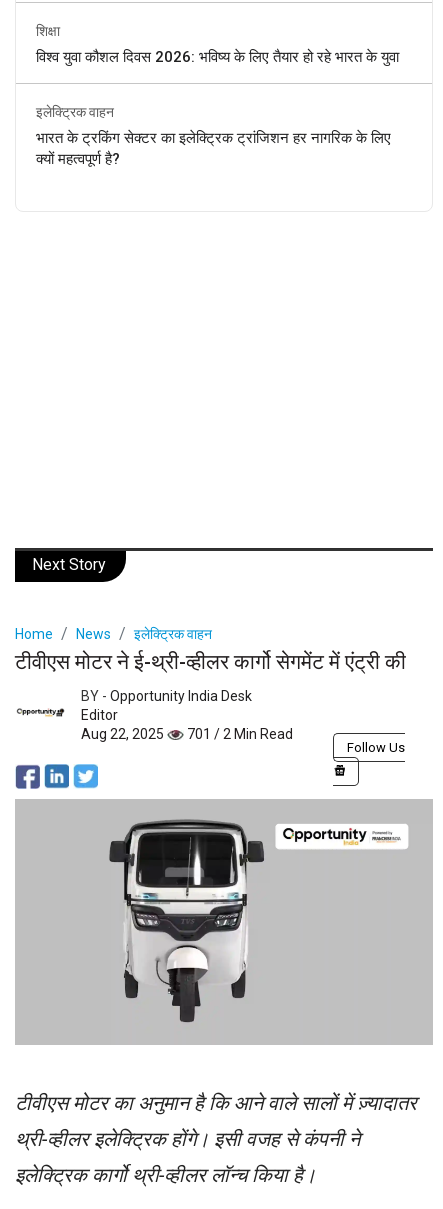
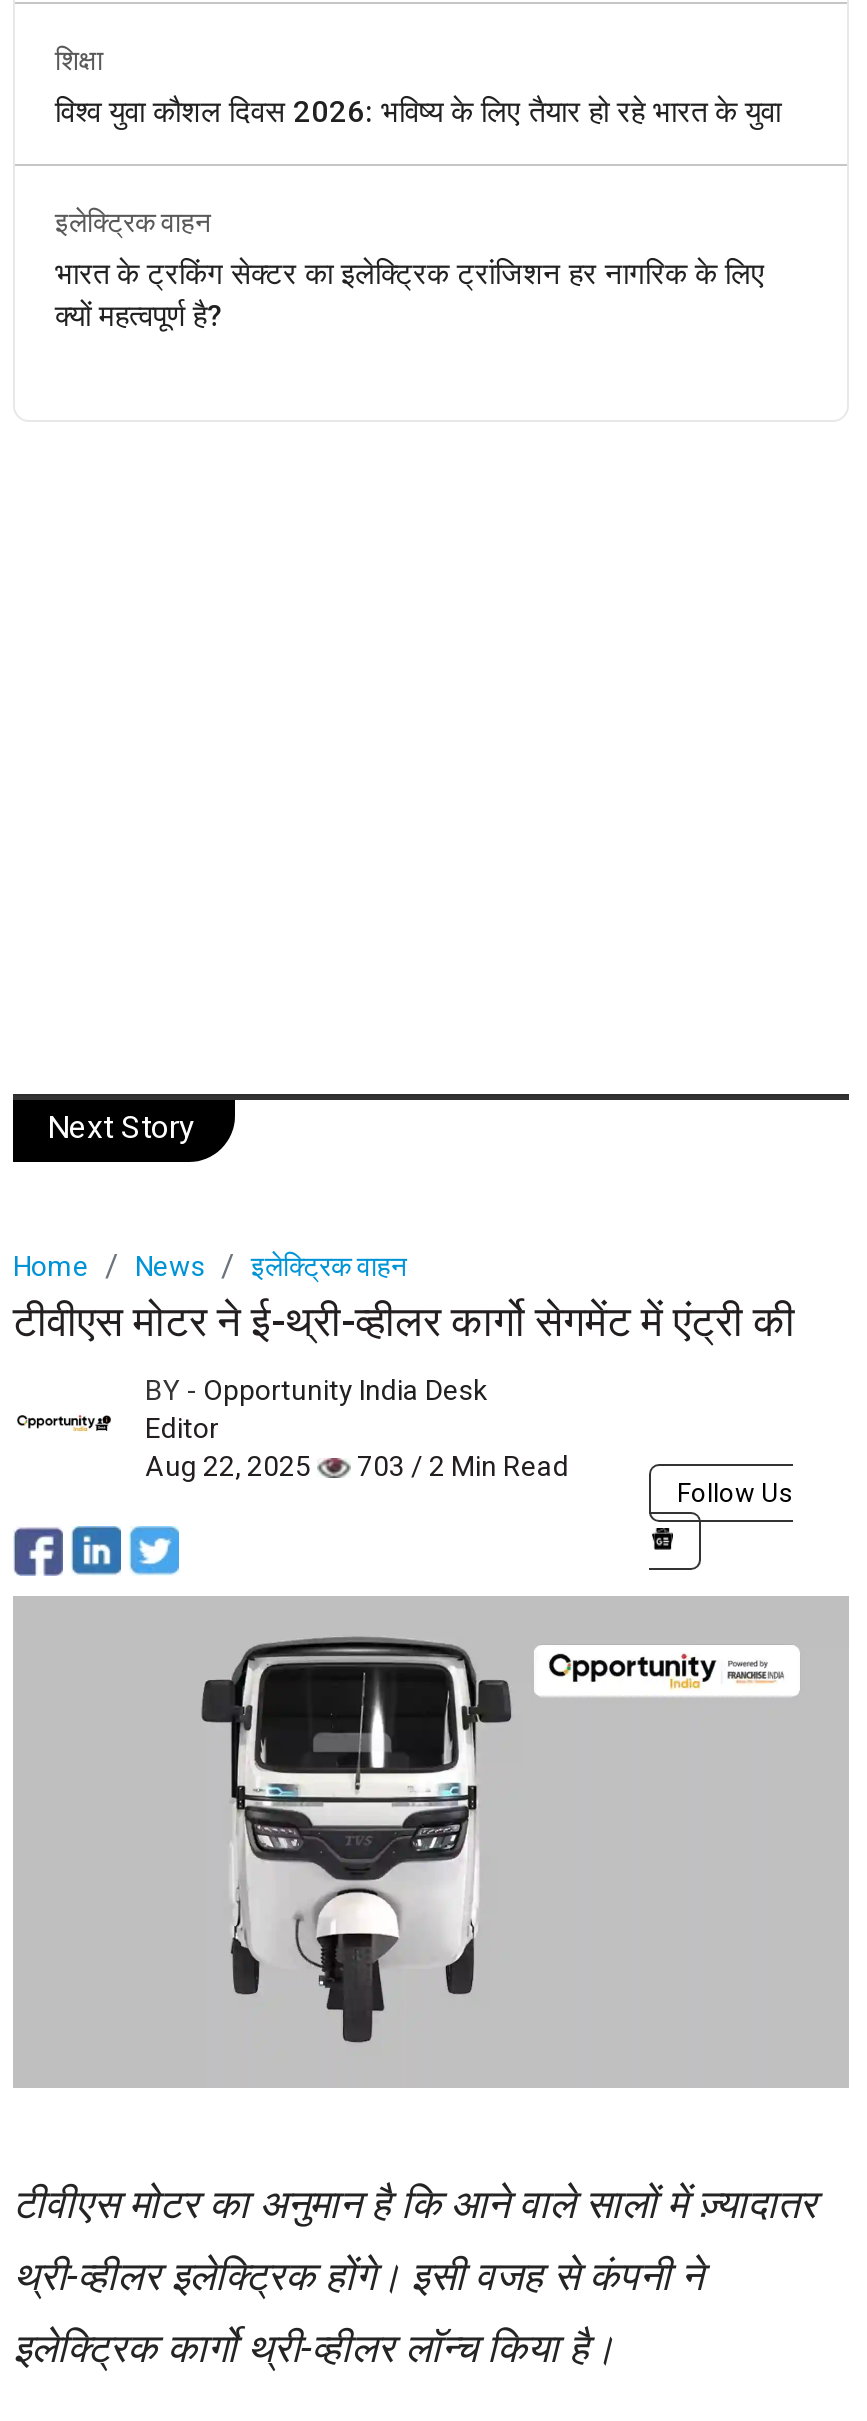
- Aug 22, 2025 701 / 2 Min Read
+ Aug 22, 2025 703 / 2 Min Read
